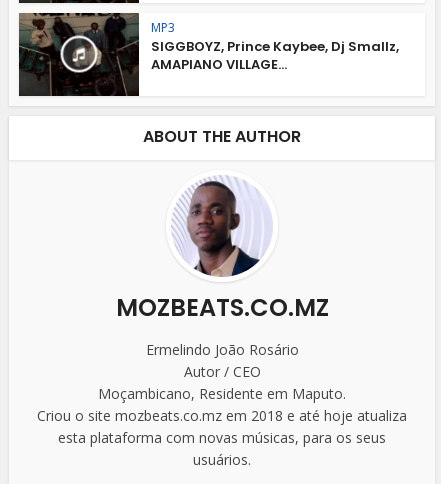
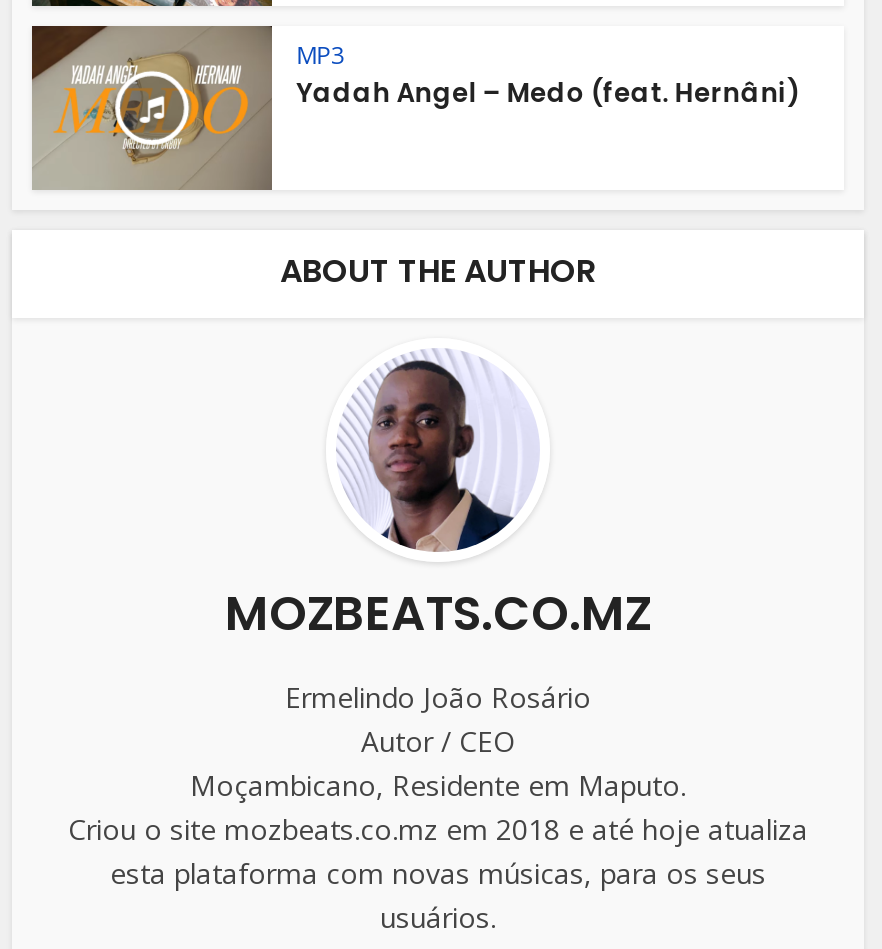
- [image]
- SIGGBOYZ, Prince Kaybee, Dj Smallz,
- AMAPIANO VILLAGE...
+ [image]
+ Yadah Angel – Medo (feat. Hernâni)
